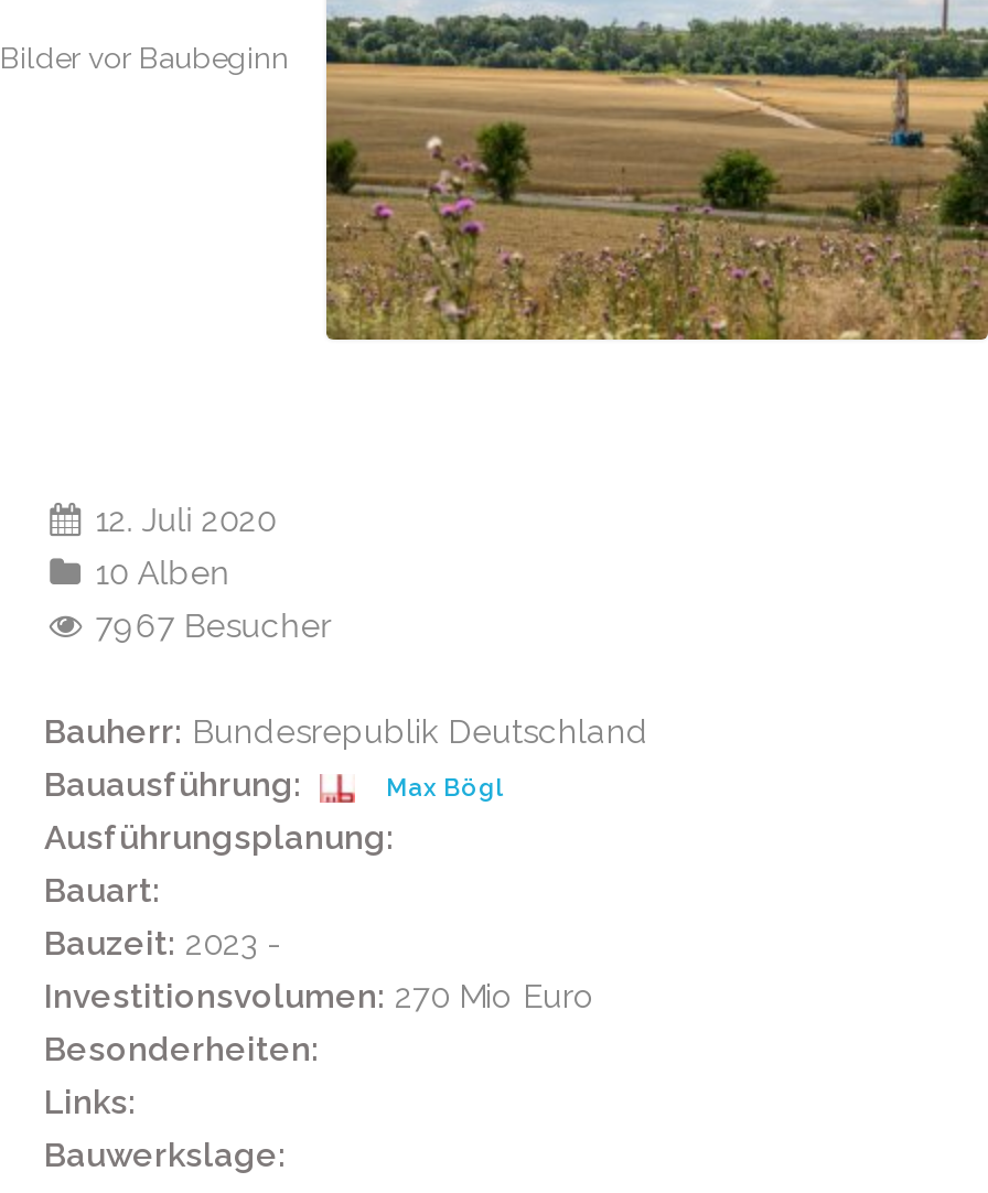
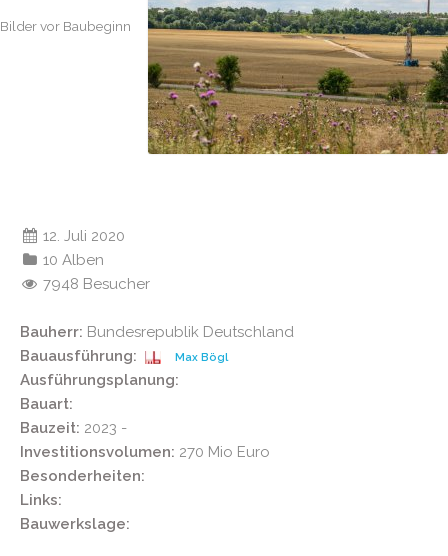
- 7967 Besucher
+ 7948 Besucher
